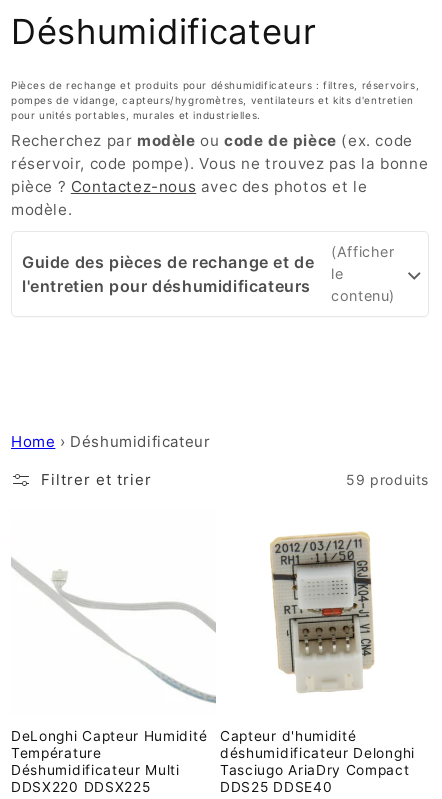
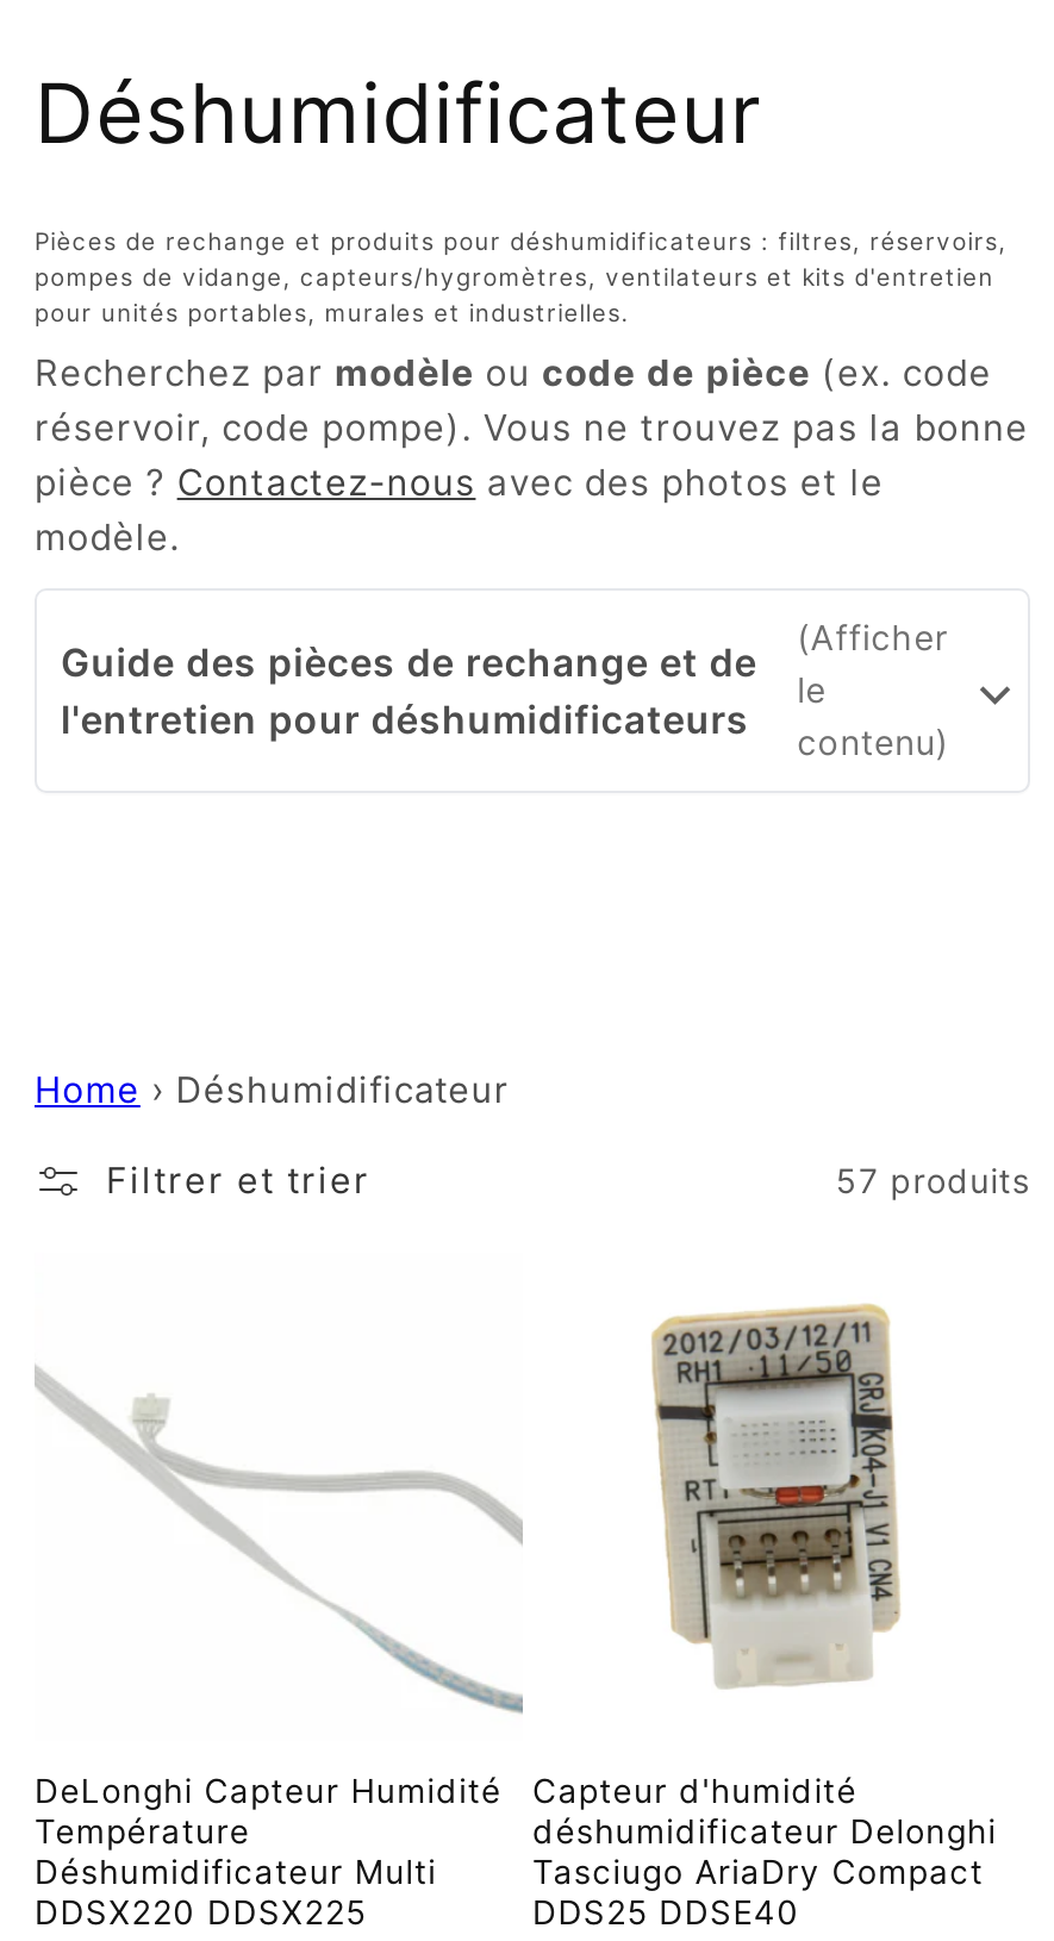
- 59 produits
+ 57 produits
